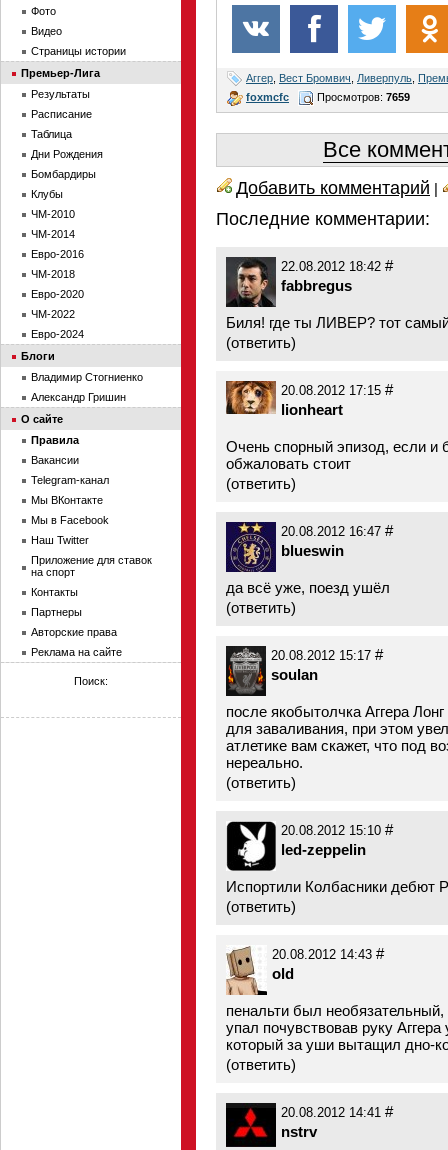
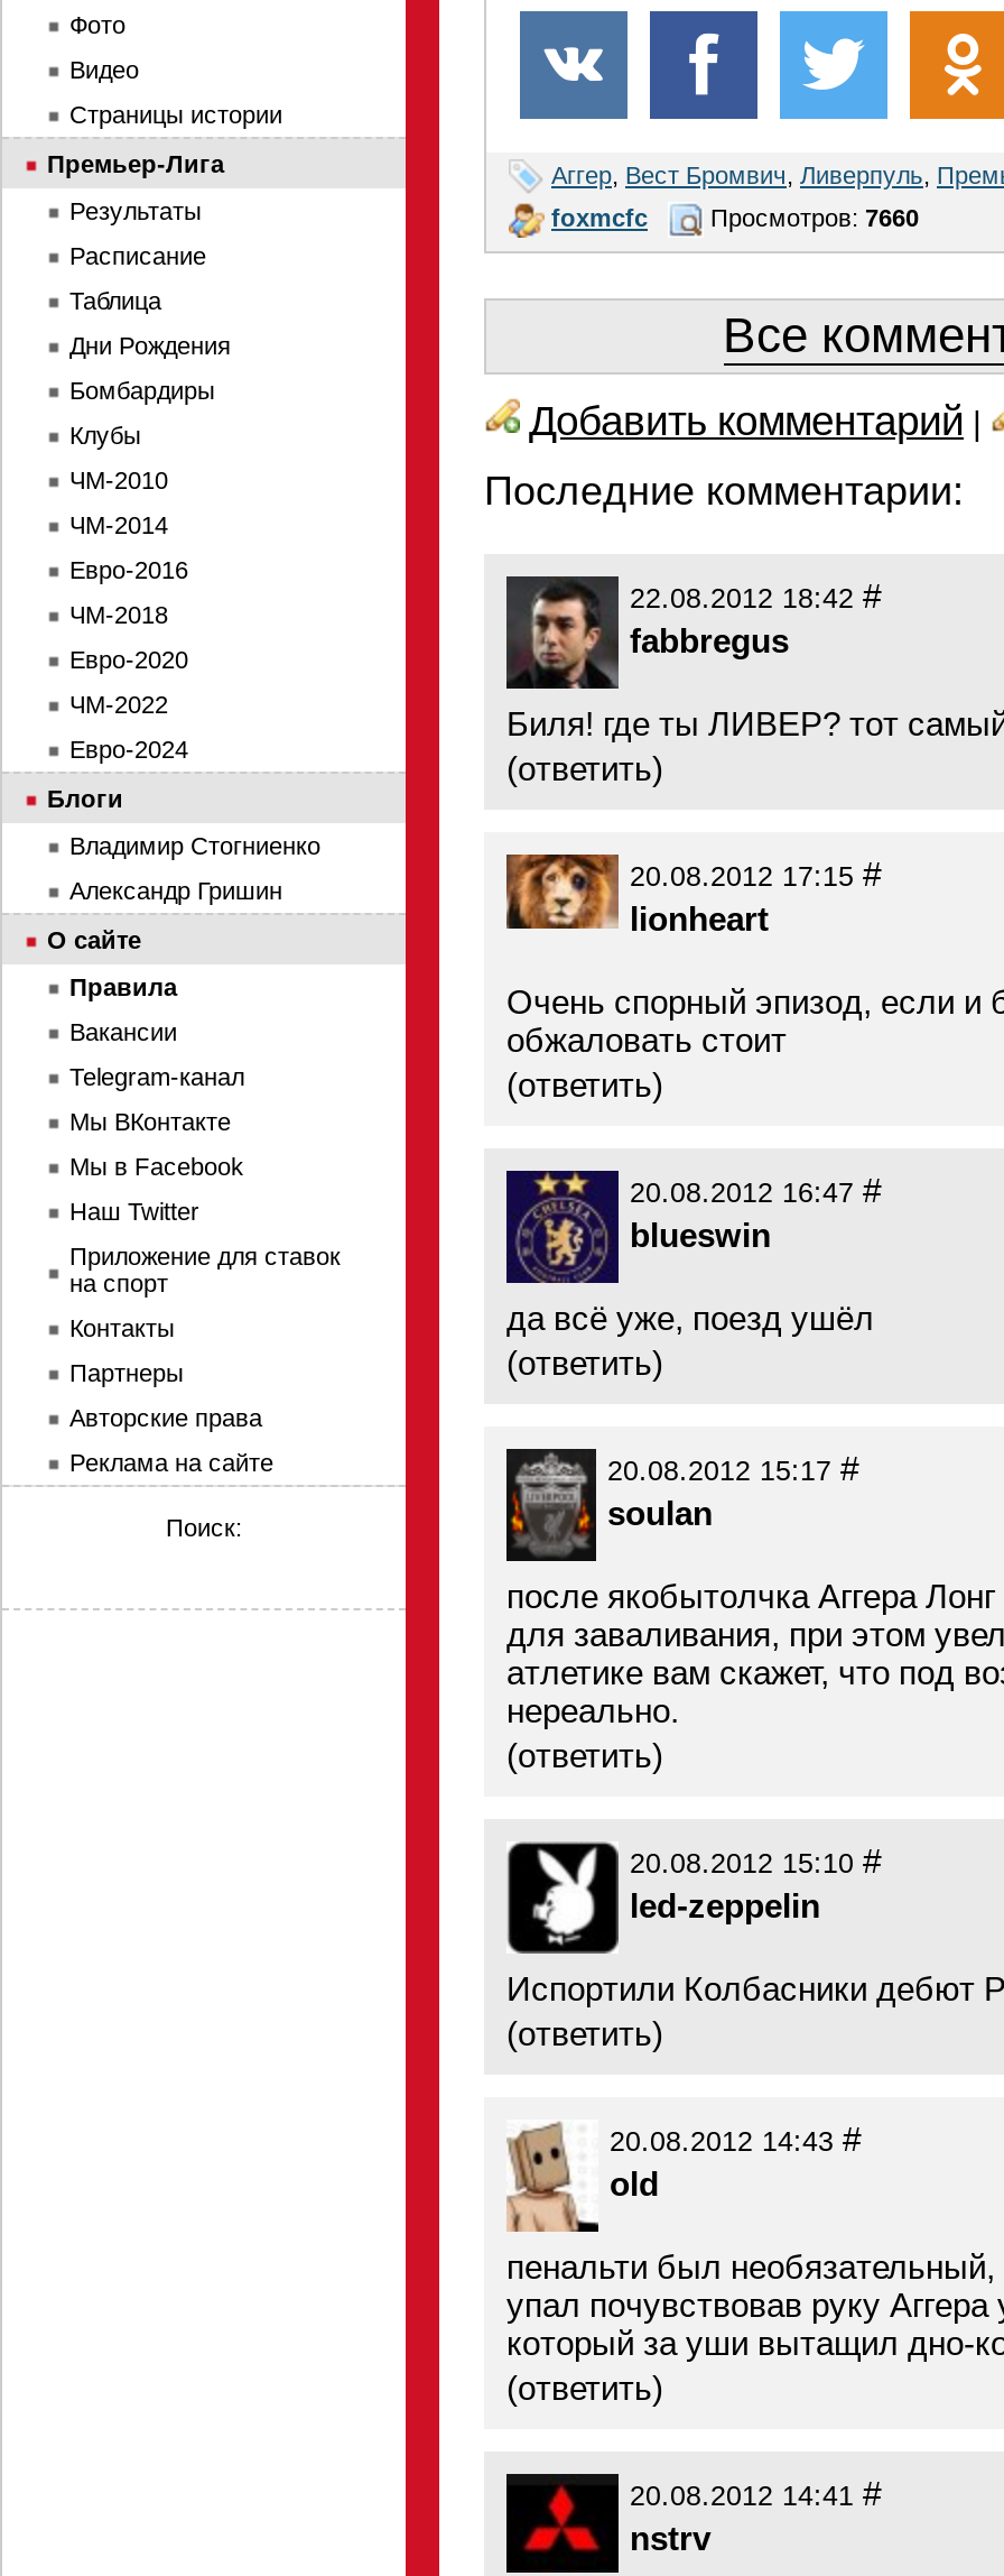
- Просмотров: 7659
+ Просмотров: 7660
